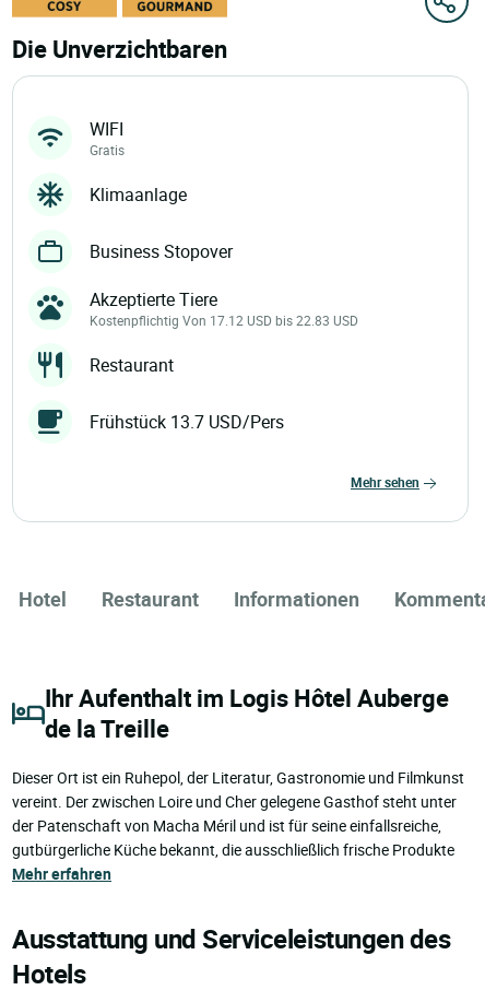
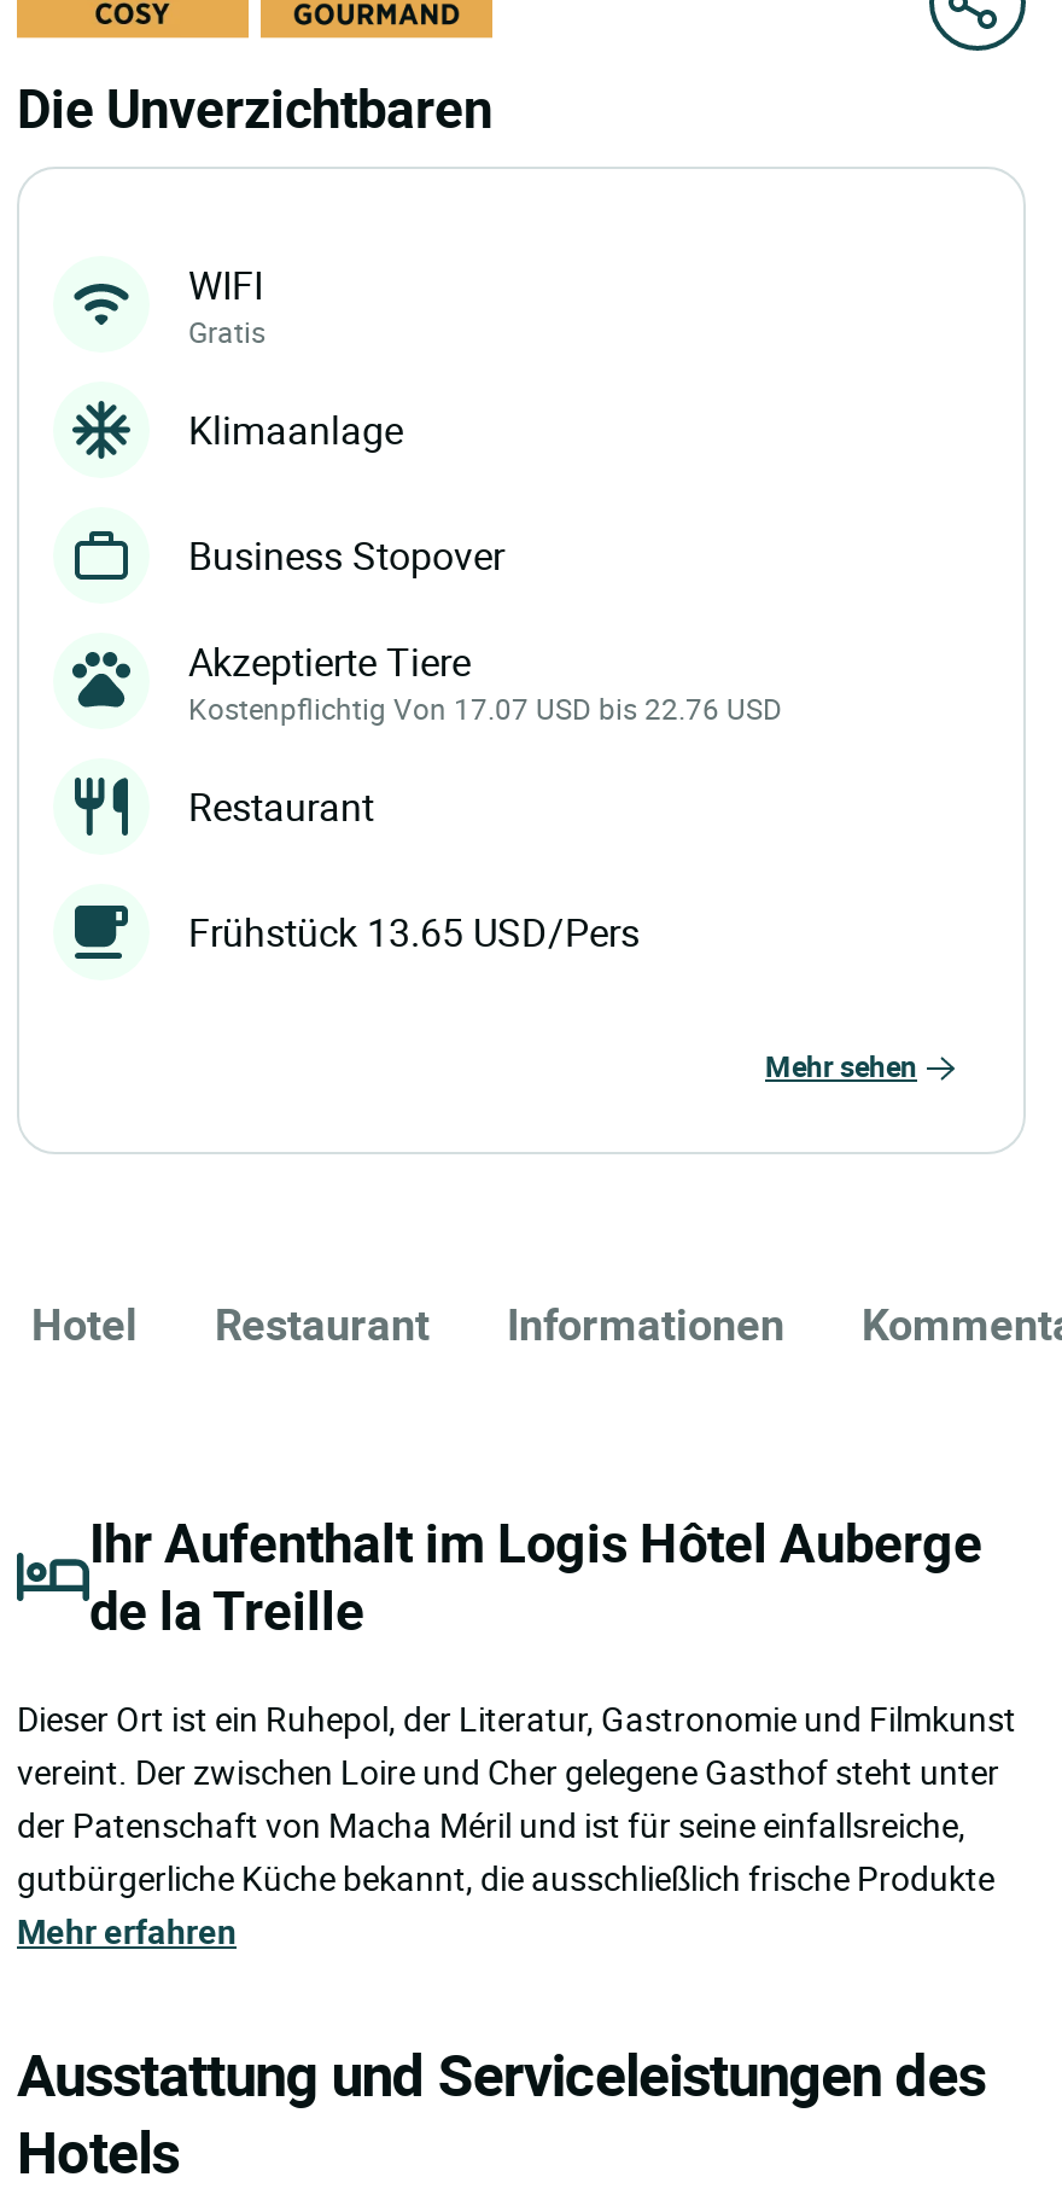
- Kostenpflichtig Von 17.12 USD bis 22.83 USD
+ Kostenpflichtig Von 17.07 USD bis 22.76 USD

- Frühstück 13.7 USD/Pers
+ Frühstück 13.65 USD/Pers
